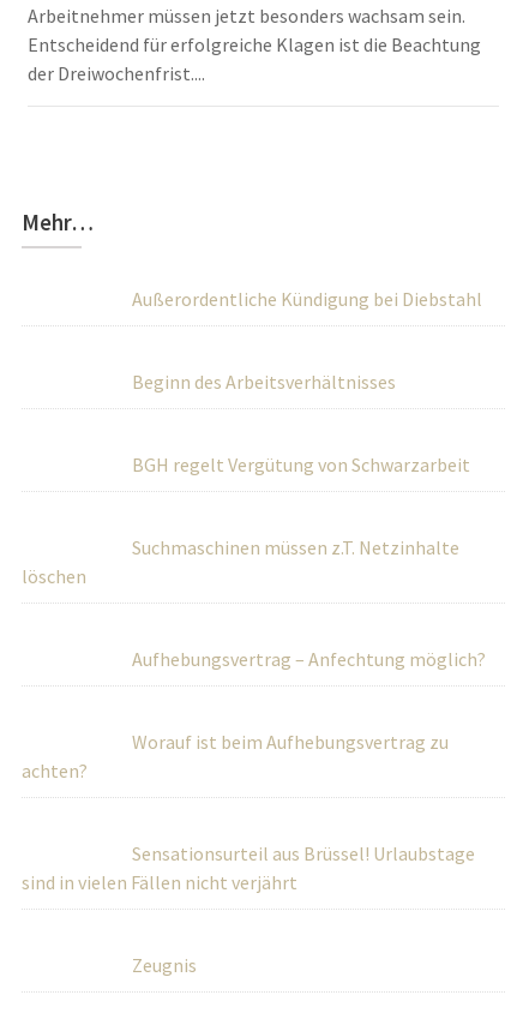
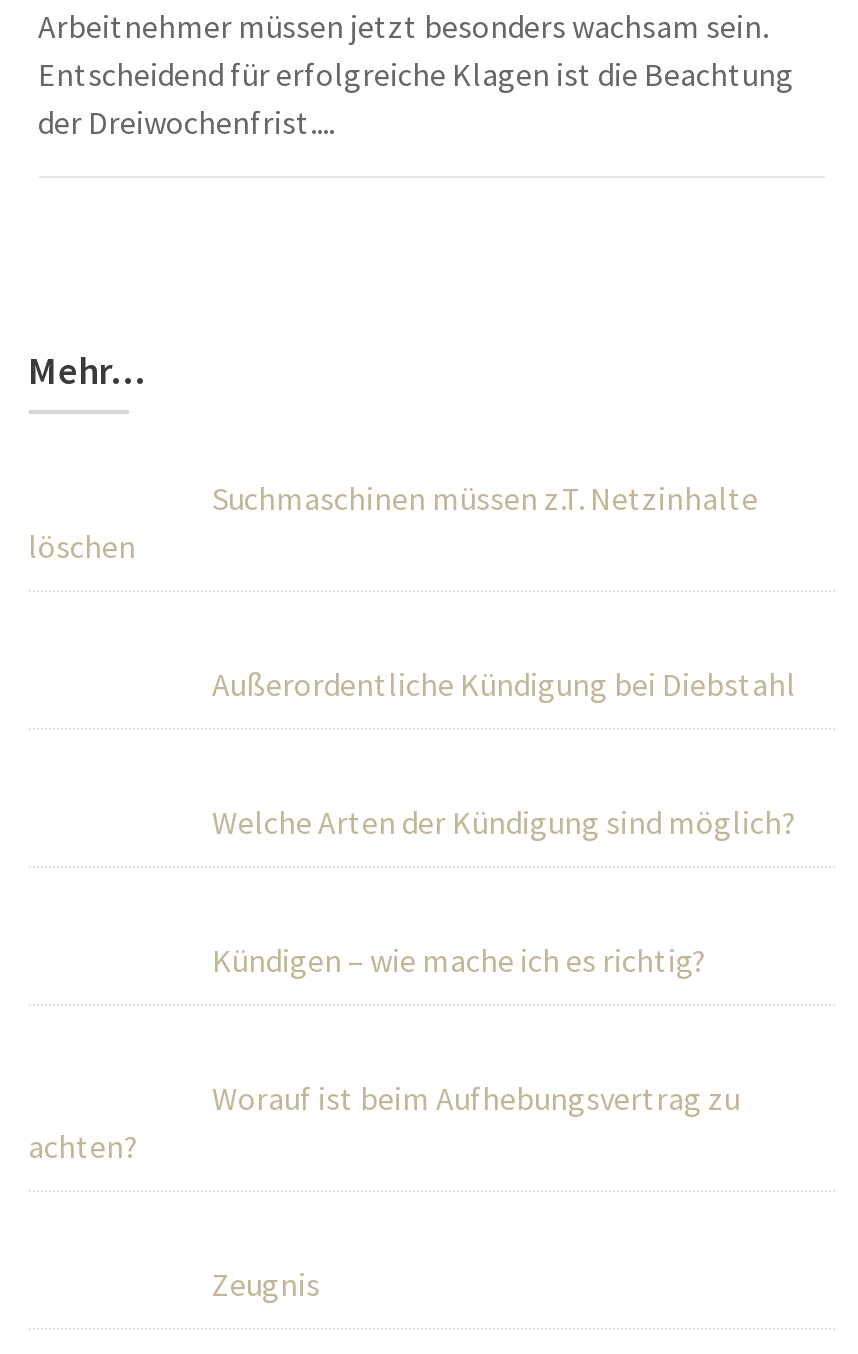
moved down: Außerordentliche Kündigung bei Diebstahl

- Beginn des Arbeitsverhältnisses
- BGH regelt Vergütung von Schwarzarbeit

moved up: Suchmaschinen müssen z.T. Netzinhalte | löschen

- Aufhebungsvertrag – Anfechtung möglich?
+ Welche Arten der Kündigung sind möglich?
+ Kündigen – wie mache ich es richtig?

- Sensationsurteil aus Brüssel! Urlaubstage
- sind in vielen Fällen nicht verjährt
